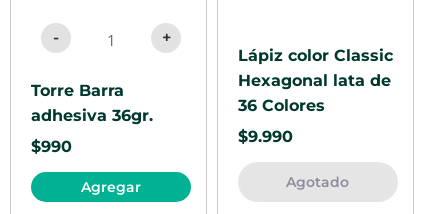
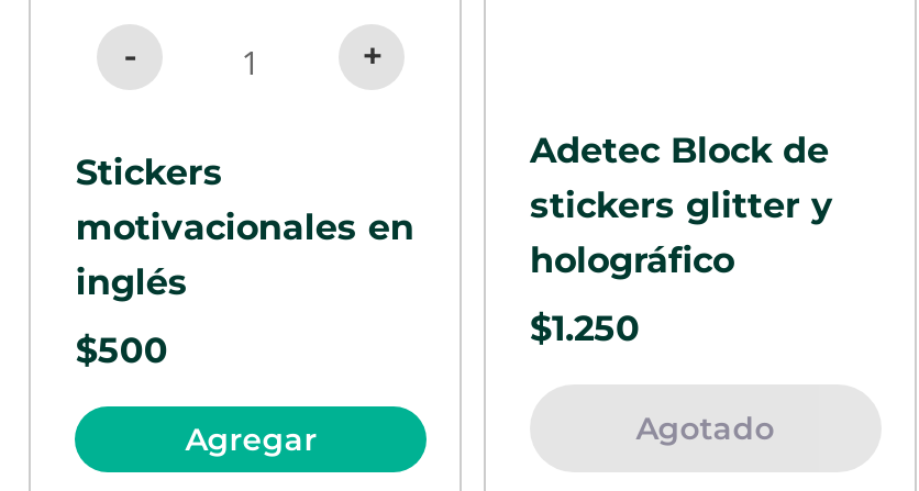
- Lápiz color Classic
- Hexagonal lata de
- 36 Colores
+ Adetec Block de
+ stickers glitter y
+ holográfico

- Torre Barra
- adhesiva 36gr.
+ Stickers
+ motivacionales en
+ inglés

- $9.990
+ $1.250

- $990
+ $500
